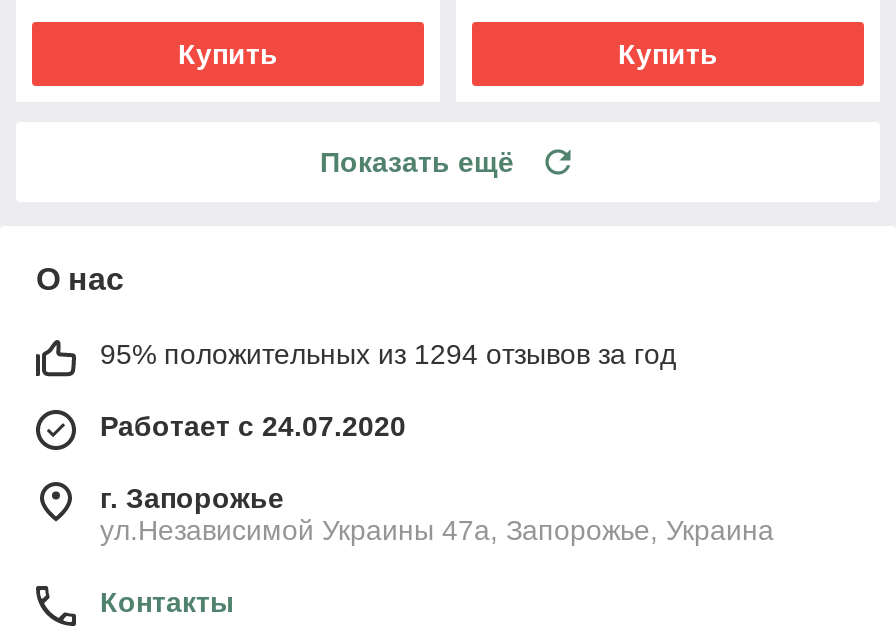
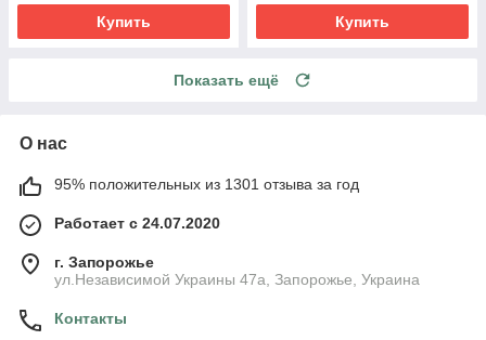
- 95% положительных из 1294 отзывов за год
+ 95% положительных из 1301 отзыва за год
